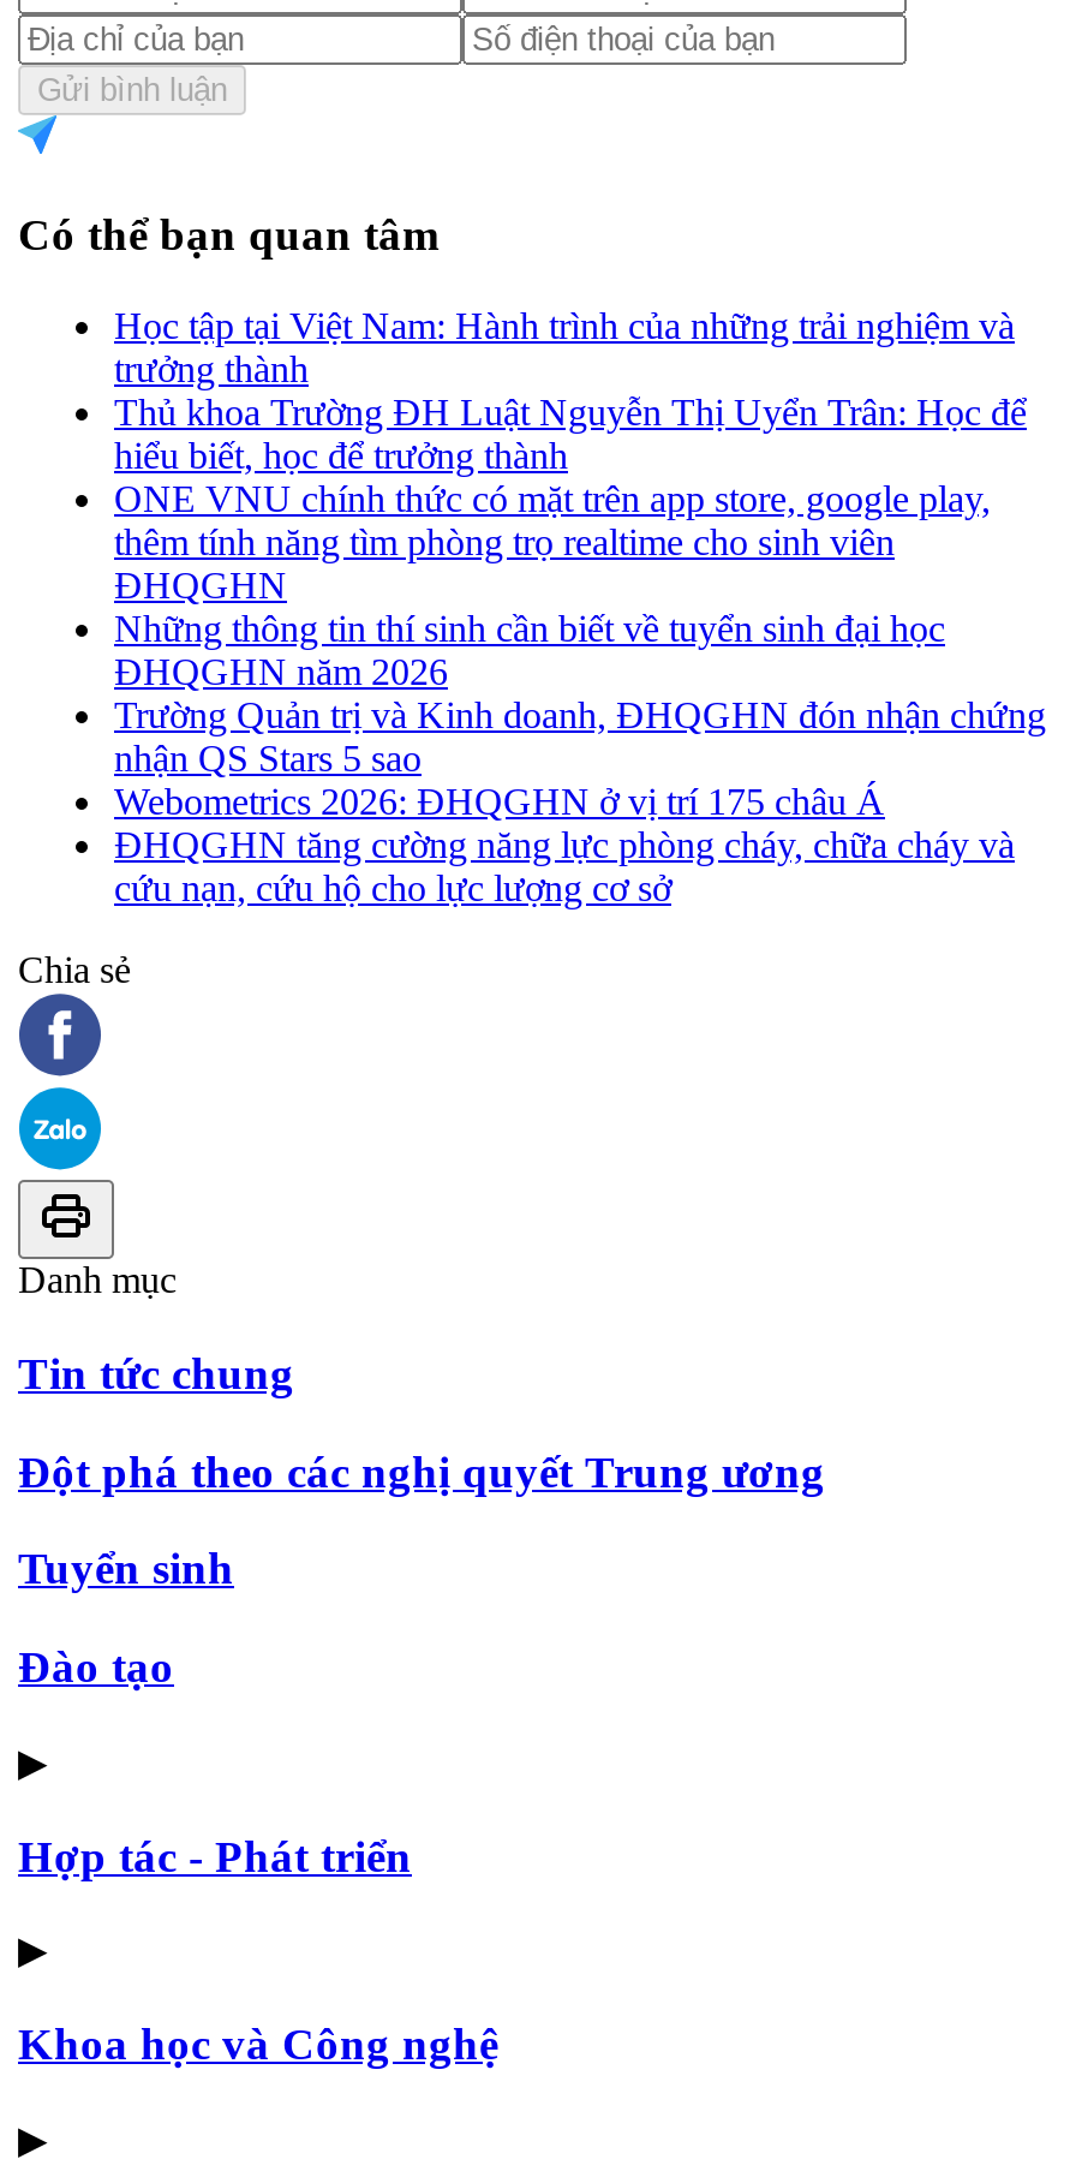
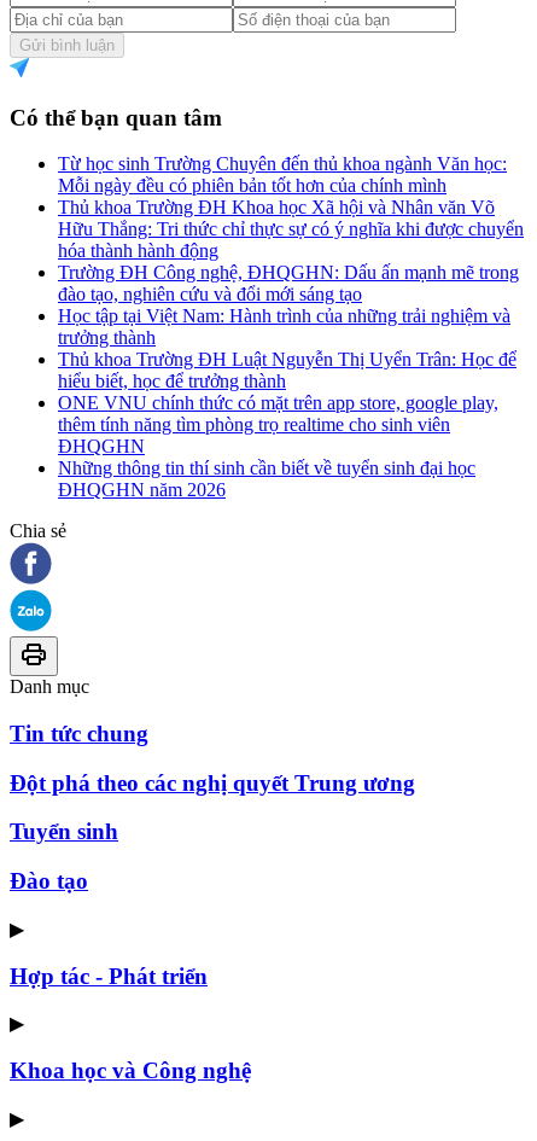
+ Từ học sinh Trường Chuyên đến thủ khoa ngành Văn học:
+ Mỗi ngày đều có phiên bản tốt hơn của chính mình
+ Thủ khoa Trường ĐH Khoa học Xã hội và Nhân văn Võ
+ Hữu Thắng: Tri thức chỉ thực sự có ý nghĩa khi được chuyển
+ hóa thành hành động
+ Trường ĐH Công nghệ, ĐHQGHN: Dấu ấn mạnh mẽ trong
+ đào tạo, nghiên cứu và đổi mới sáng tạo

moved down: Học tập tại Việt Nam: Hành trình của những trải nghiệm và | trưởng thành | Thủ khoa Trường ĐH Luật Nguyễn Thị Uyển Trân: Học để | ... | Những thông tin thí sinh cần biết về tuyển sinh đại học | ĐHQGHN năm 2026

- Trường Quản trị và Kinh doanh, ĐHQGHN đón nhận chứng
- nhận QS Stars 5 sao
- Webometrics 2026: ĐHQGHN ở vị trí 175 châu Á
- ĐHQGHN tăng cường năng lực phòng cháy, chữa cháy và
- cứu nạn, cứu hộ cho lực lượng cơ sở
